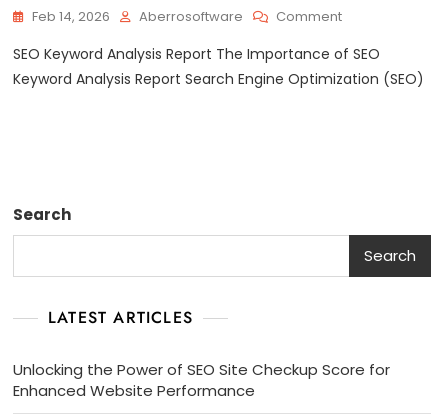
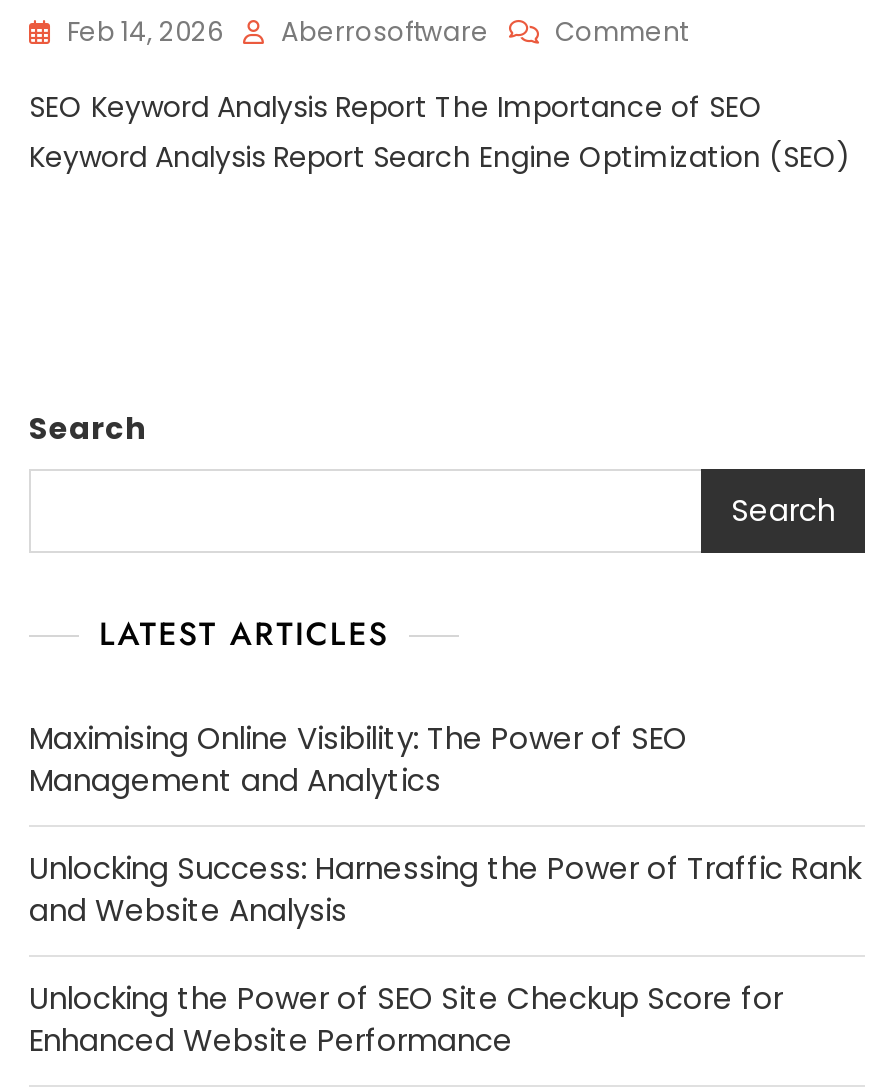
+ Maximising Online Visibility: The Power of SEO
+ Management and Analytics
+ Unlocking Success: Harnessing the Power of Traffic Rank
+ and Website Analysis
